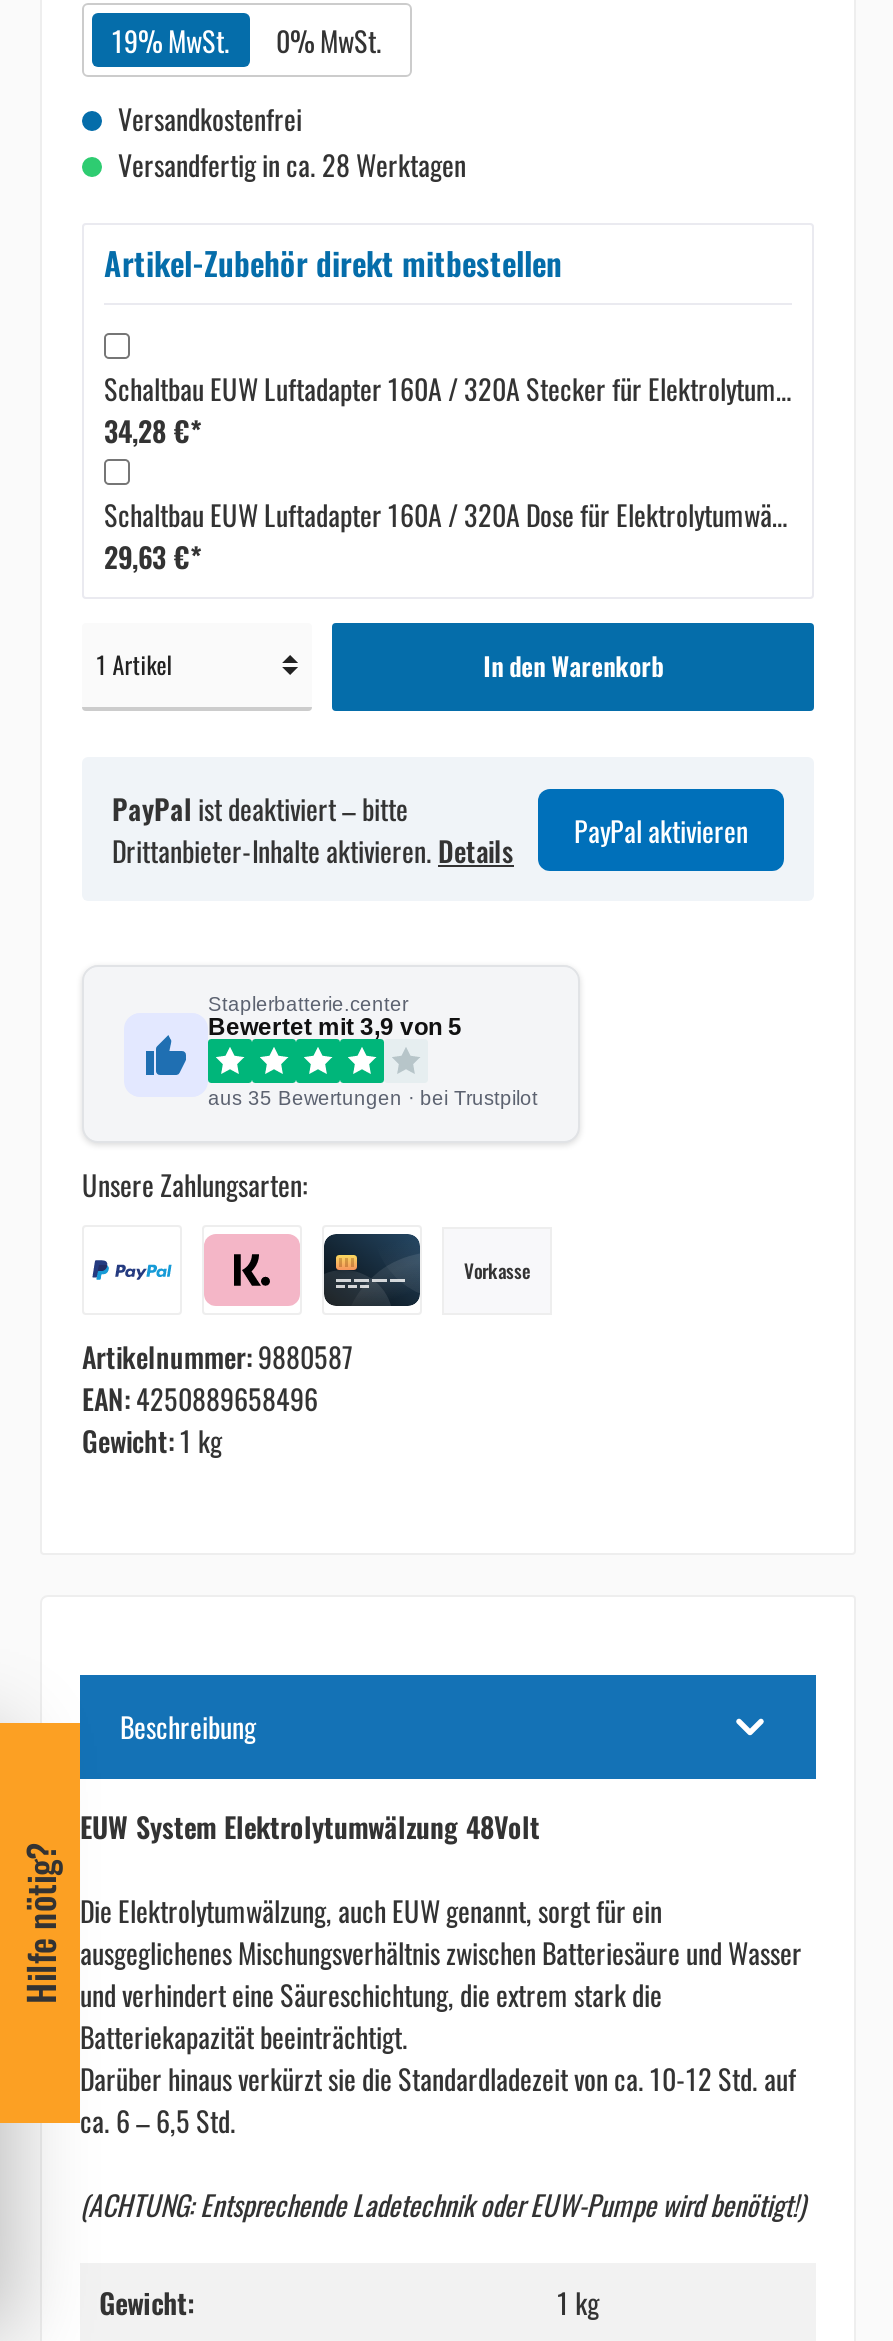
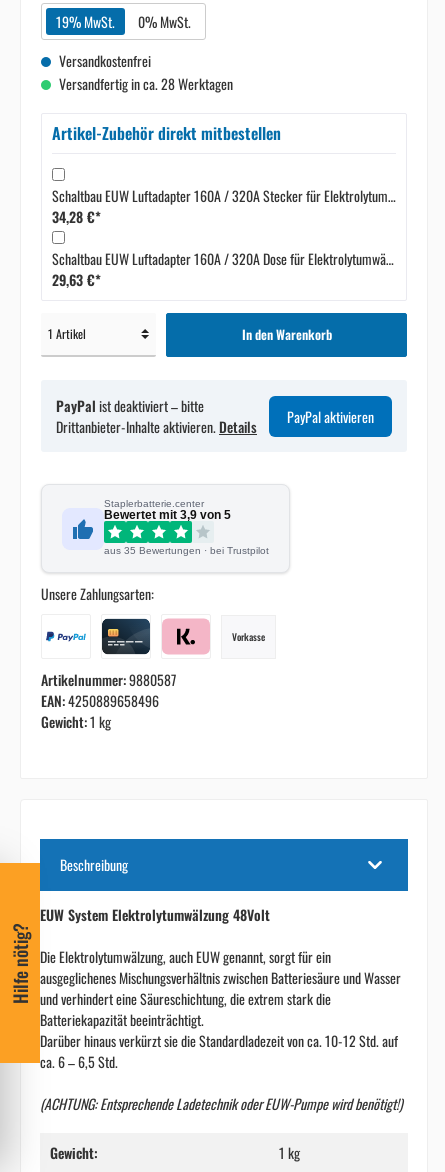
- [image]
+ [image]

- [image]
+ [image]
